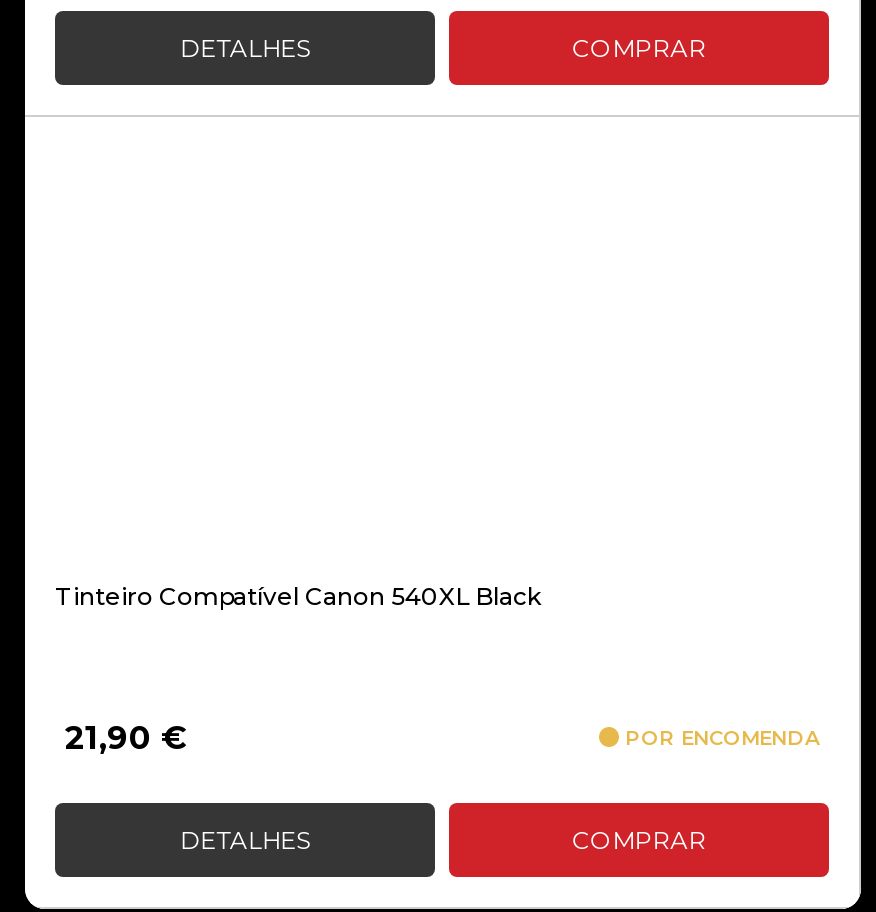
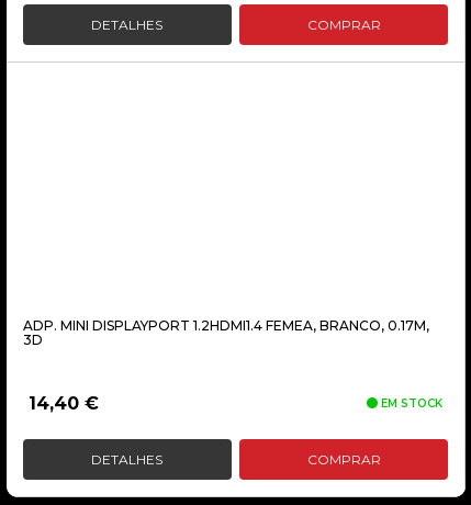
- Tinteiro Compatível Canon 540XL Black
+ ADP. MINI DISPLAYPORT 1.2HDMI1.4 FEMEA, BRANCO, 0.17M,
+ 3D

- 21,90 €
- POR ENCOMENDA
+ 14,40 €
+ EM STOCK
